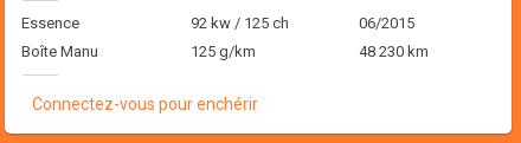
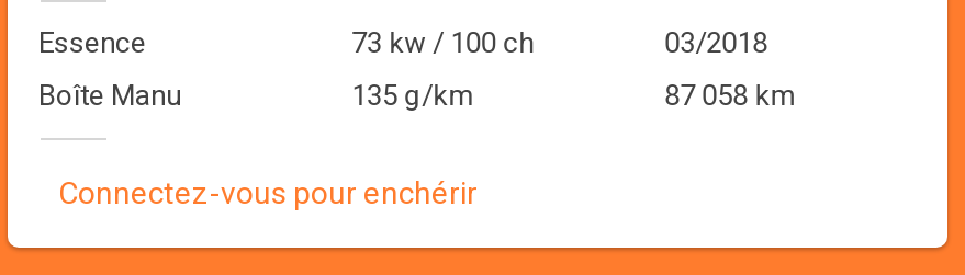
- 92 kw / 125 ch
+ 73 kw / 100 ch

- 06/2015
+ 03/2018

- 125 g/km
+ 135 g/km

- 48 230 km
+ 87 058 km
